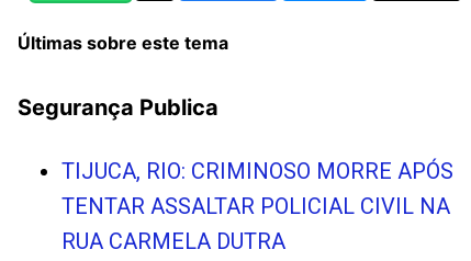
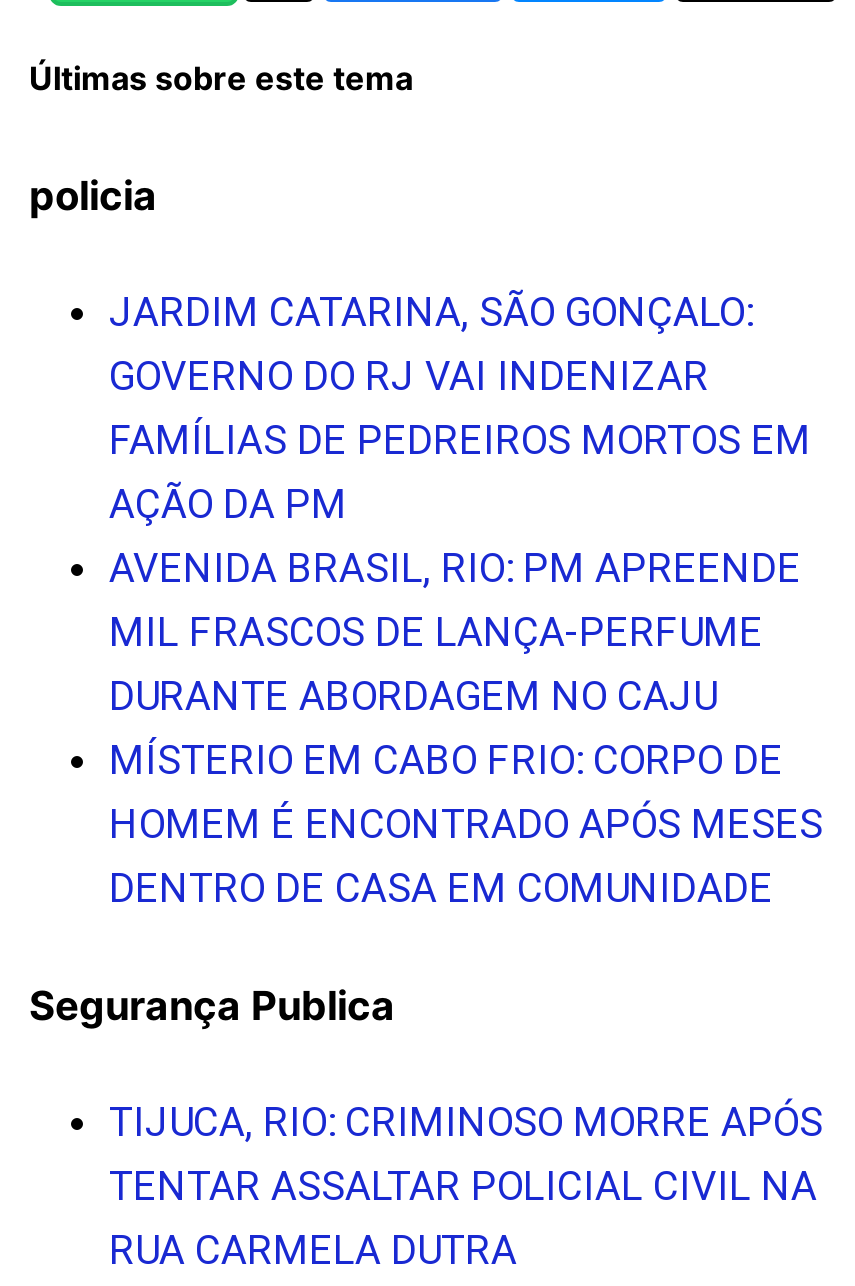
+ policia
+ JARDIM CATARINA, SÃO GONÇALO:
+ GOVERNO DO RJ VAI INDENIZAR
+ FAMÍLIAS DE PEDREIROS MORTOS EM
+ AÇÃO DA PM
+ AVENIDA BRASIL, RIO: PM APREENDE
+ MIL FRASCOS DE LANÇA-PERFUME
+ DURANTE ABORDAGEM NO CAJU
+ MÍSTERIO EM CABO FRIO: CORPO DE
+ HOMEM É ENCONTRADO APÓS MESES
+ DENTRO DE CASA EM COMUNIDADE
